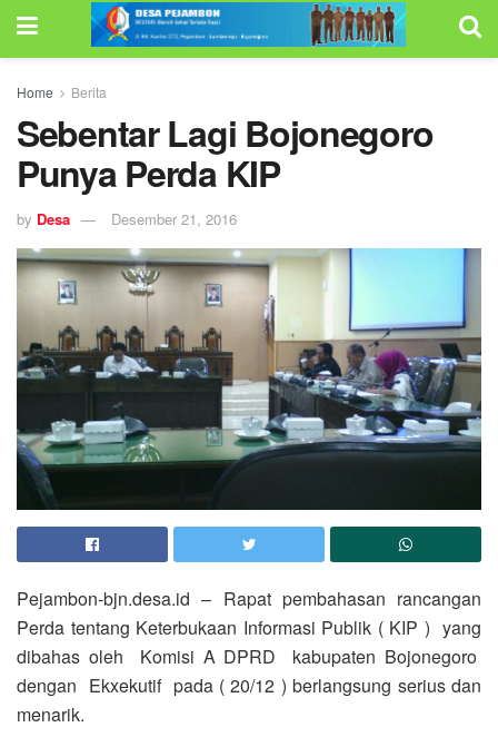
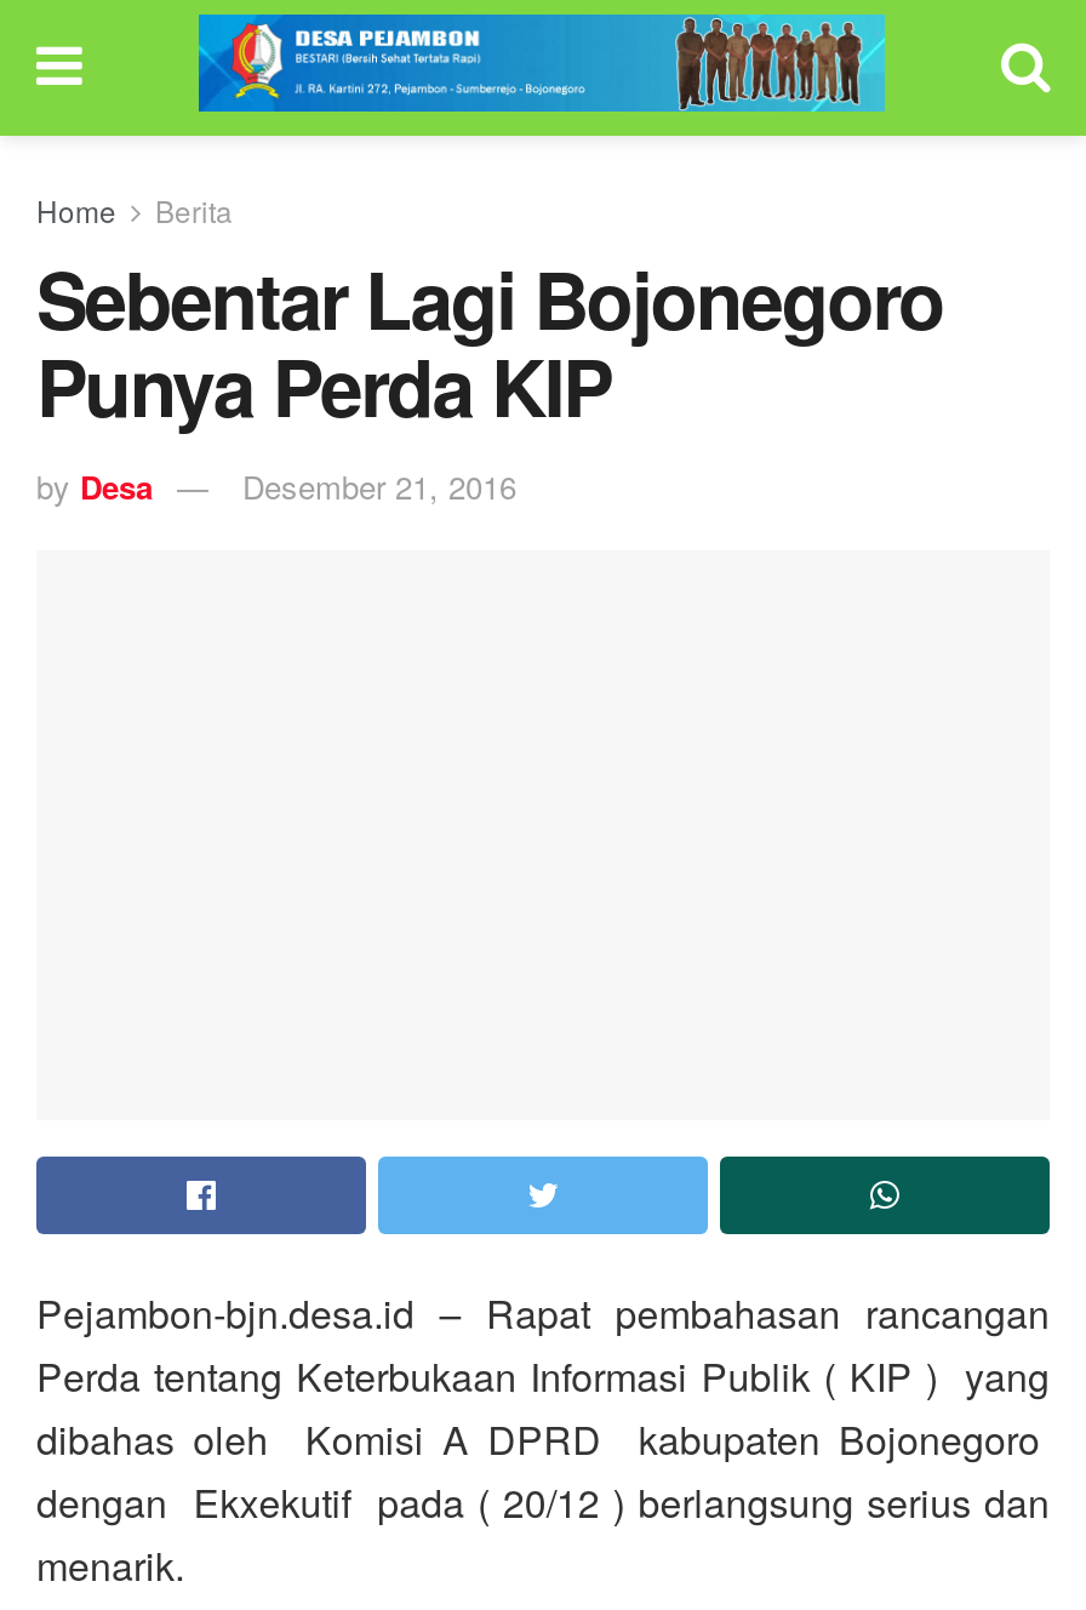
- [image]
